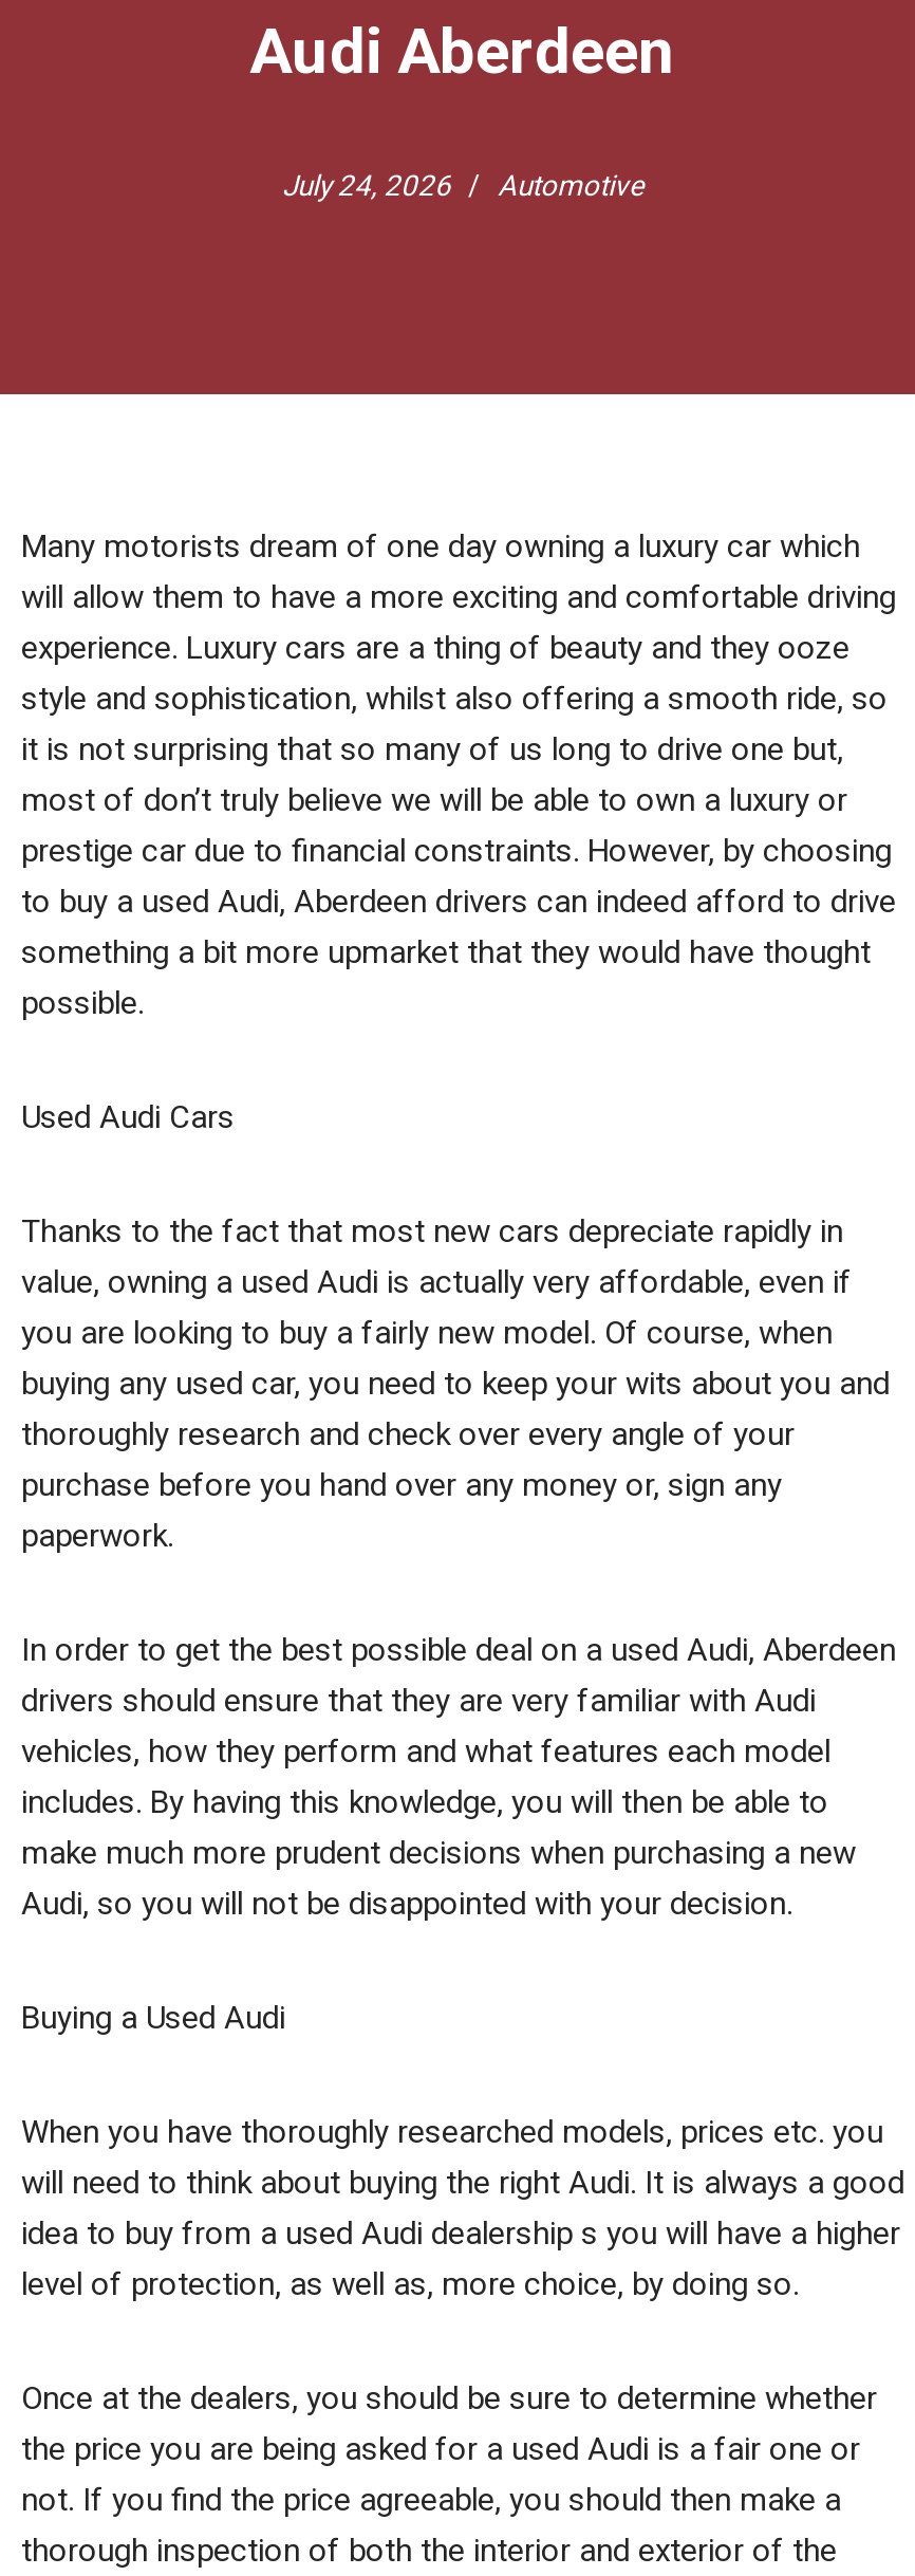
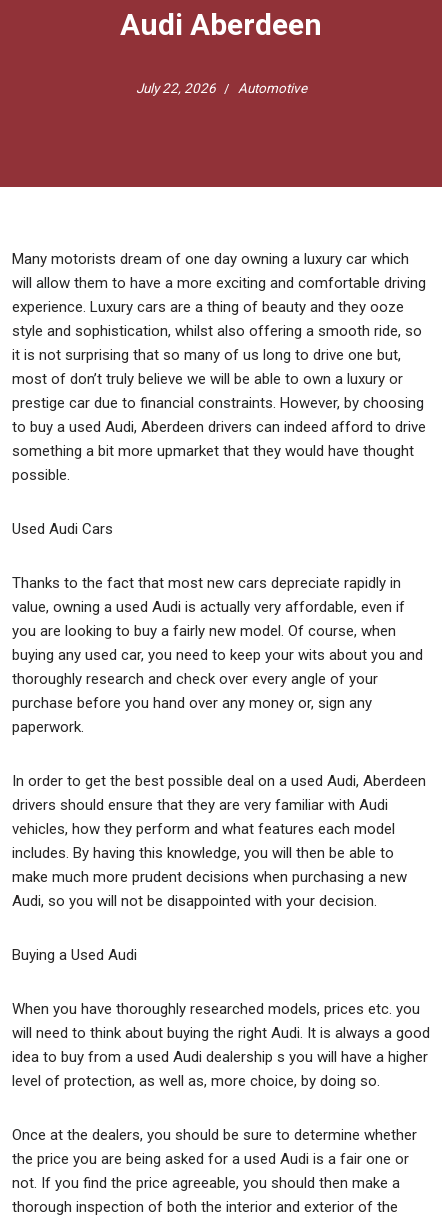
- July 24, 2026 Automotive
+ July 22, 2026 Automotive
